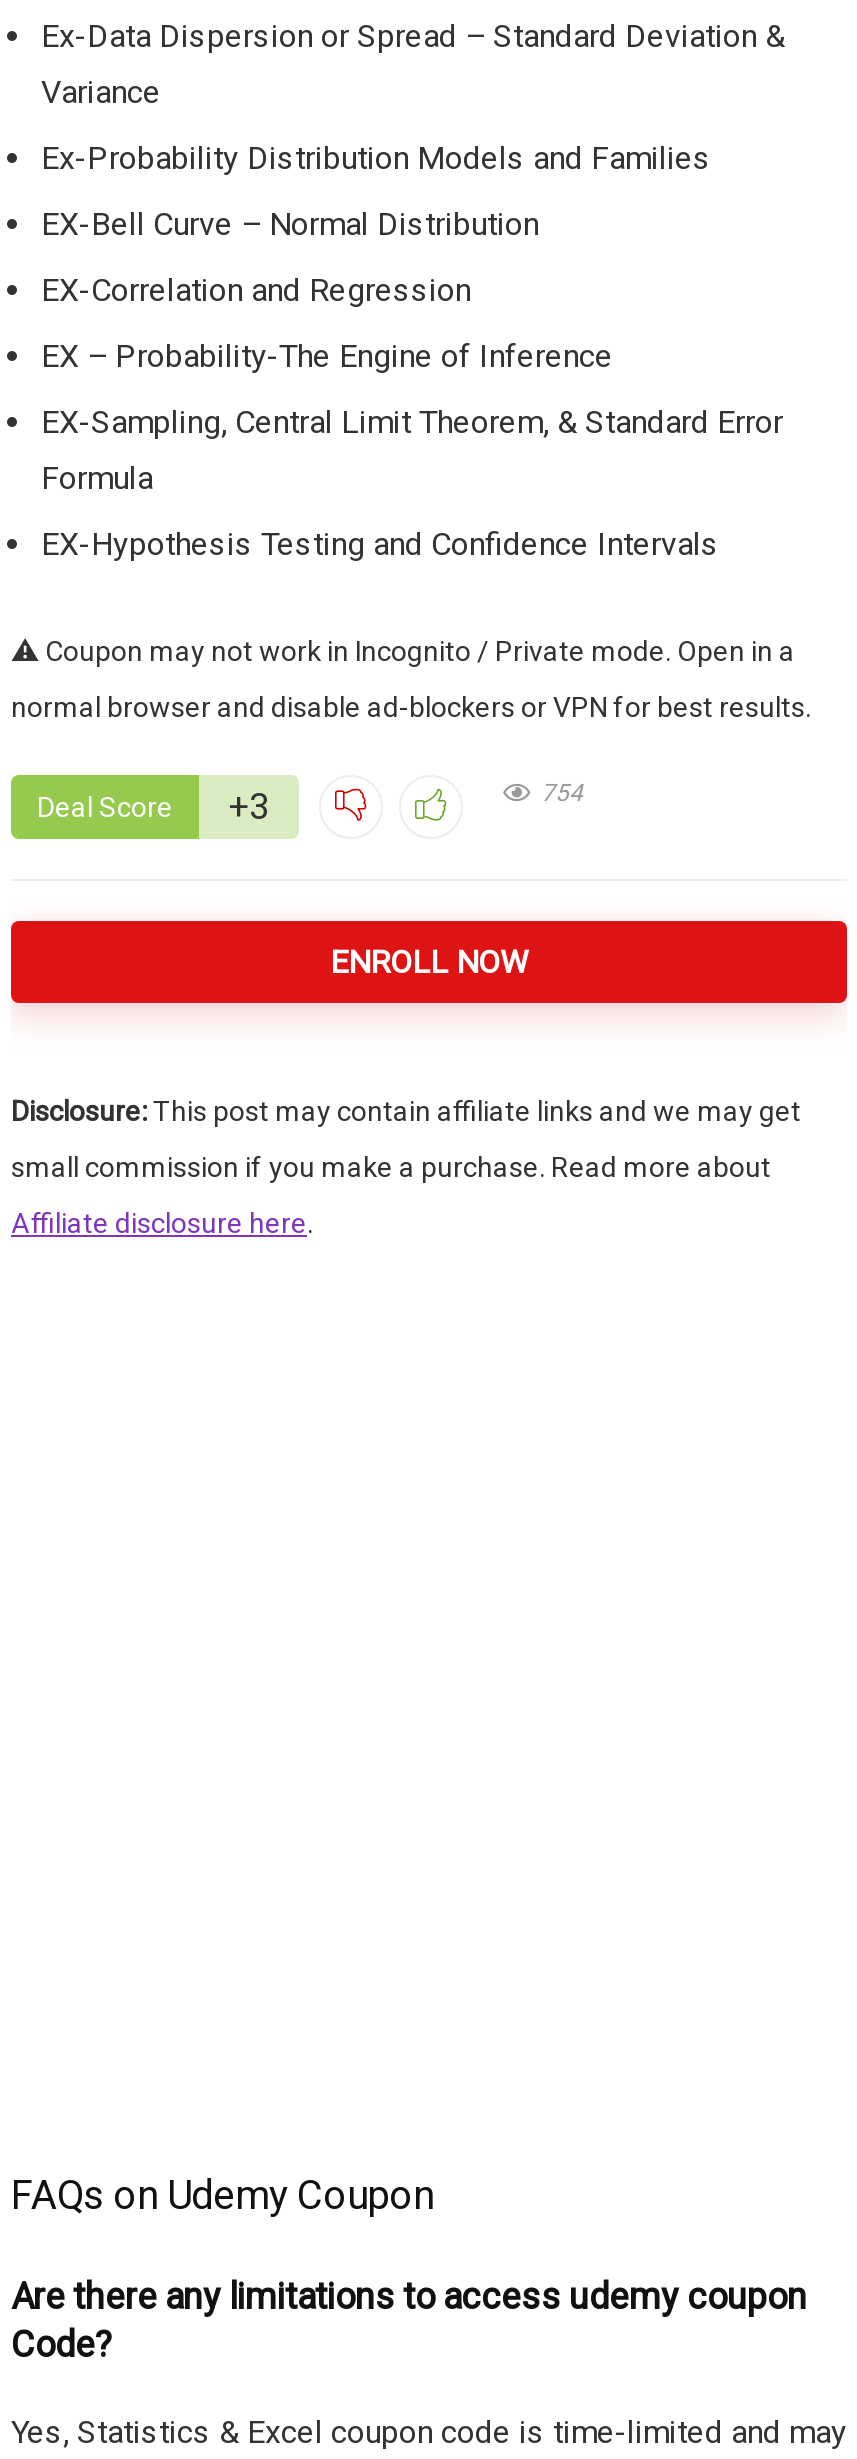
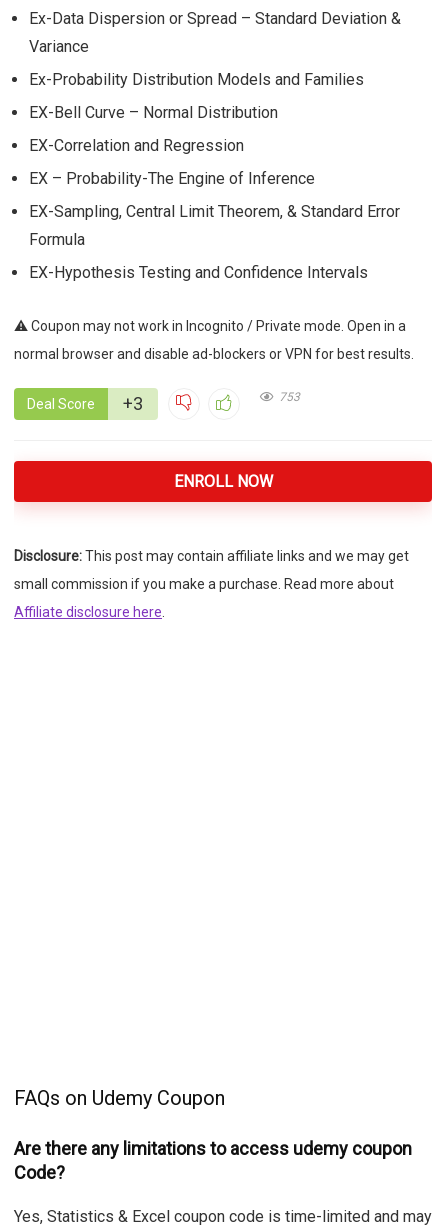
- 754
+ 753
